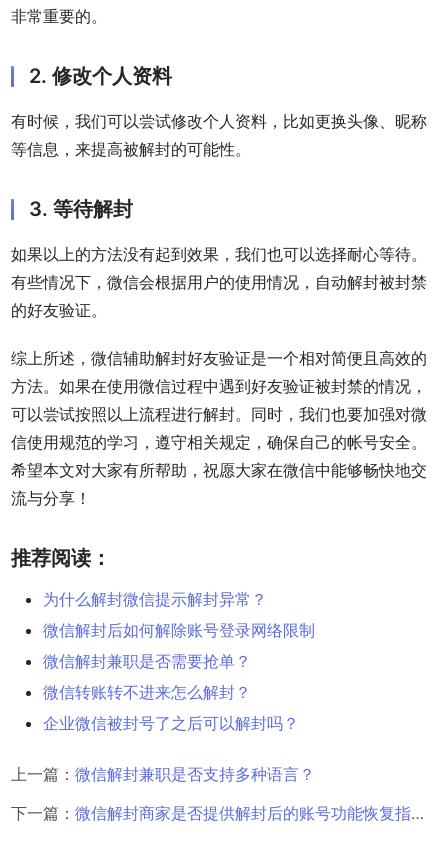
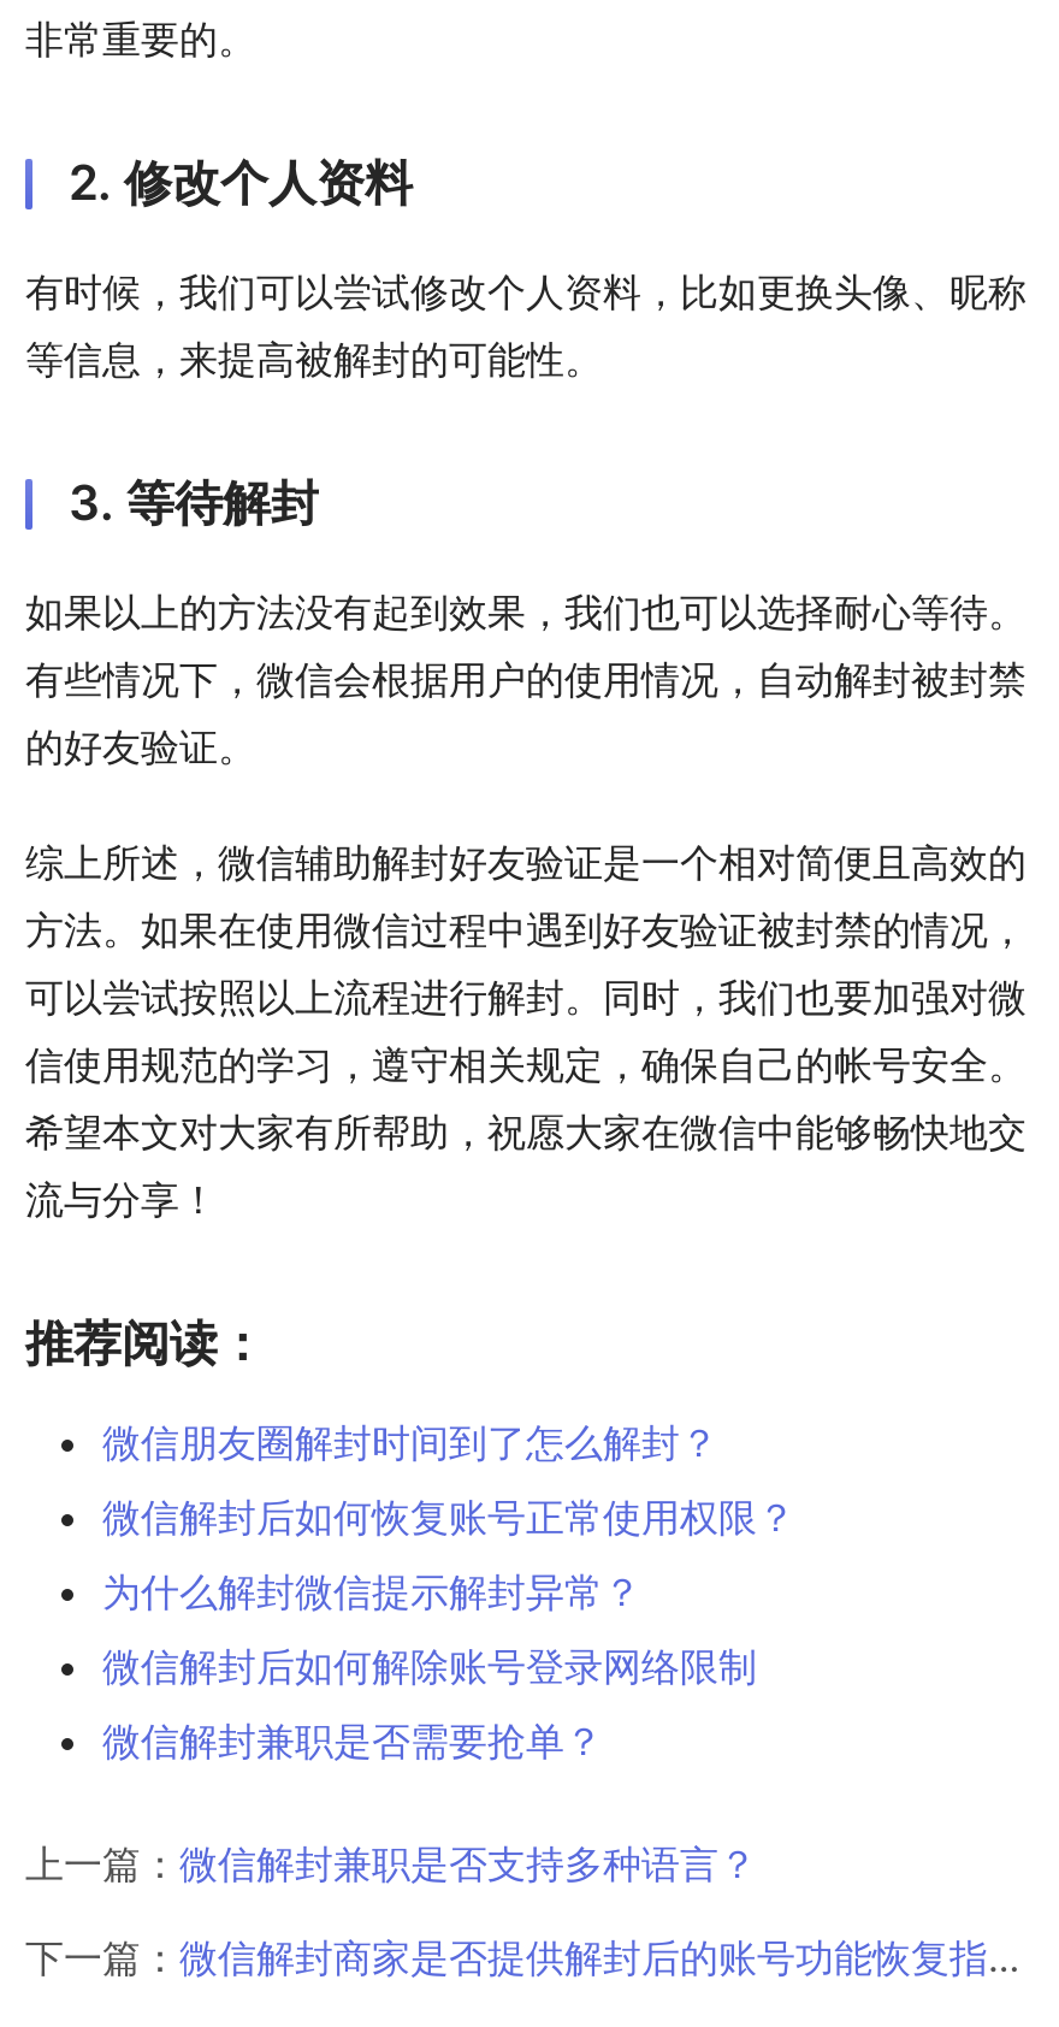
+ 微信朋友圈解封时间到了怎么解封？
+ 微信解封后如何恢复账号正常使用权限？

moved down: 为什么解封微信提示解封异常？ | 微信解封后如何解除账号登录网络限制 | 微信解封兼职是否需要抢单？

- 微信转账转不进来怎么解封？
- 企业微信被封号了之后可以解封吗？
